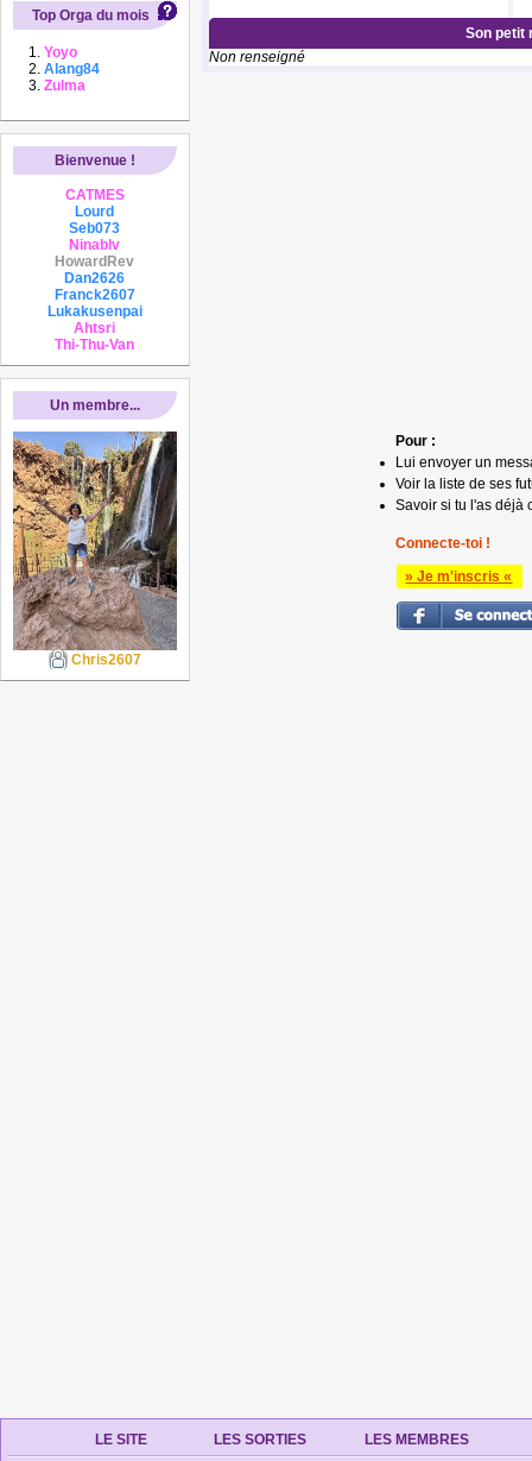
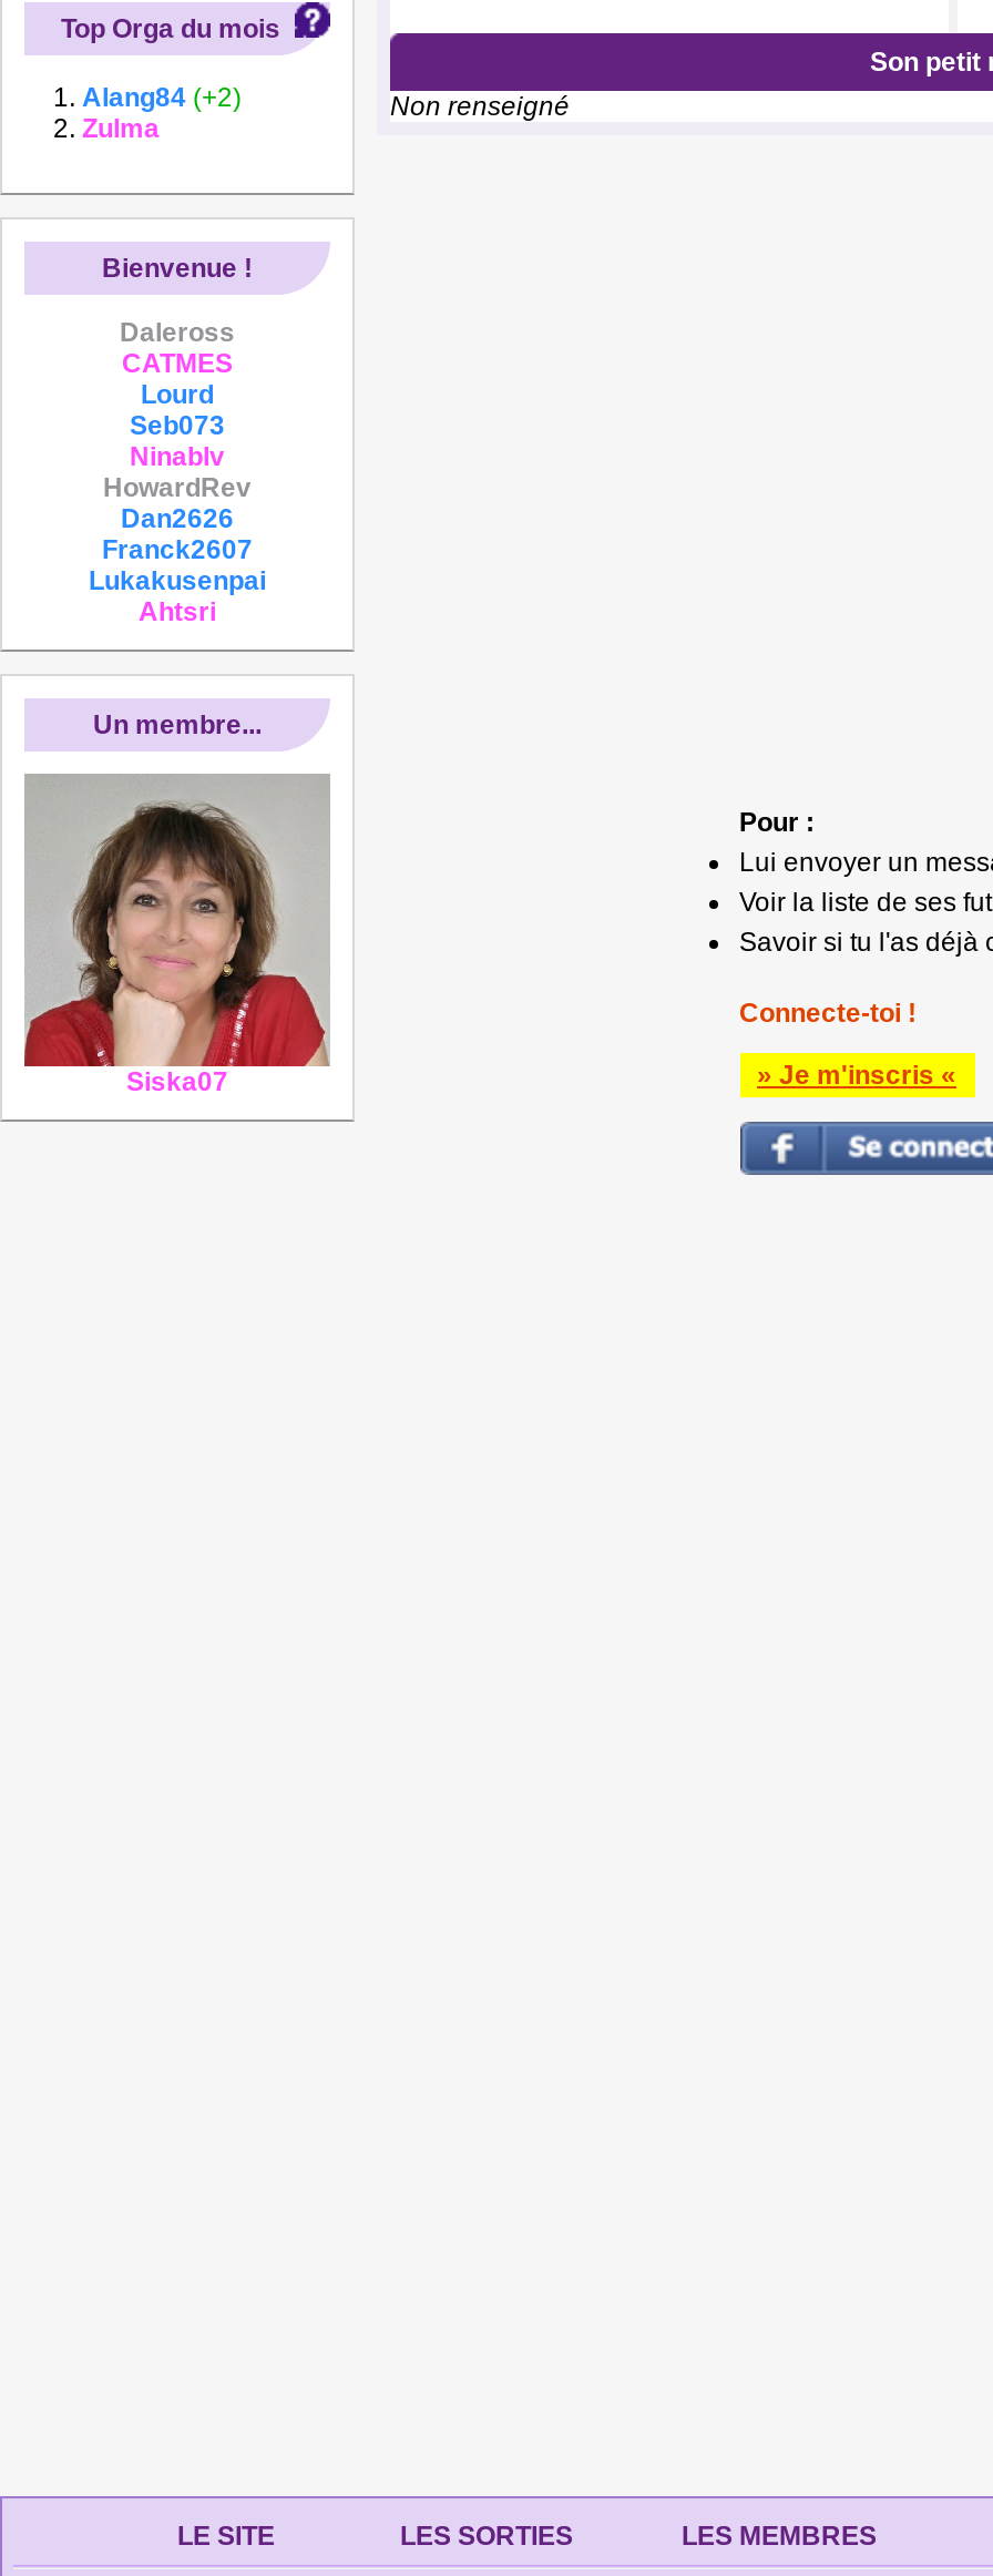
- Yoyo
- Alang84
+ Alang84 (+2)

+ Daleross

- Thi-Thu-Van

- [image]
- Chris2607
+ [image]
+ Siska07
